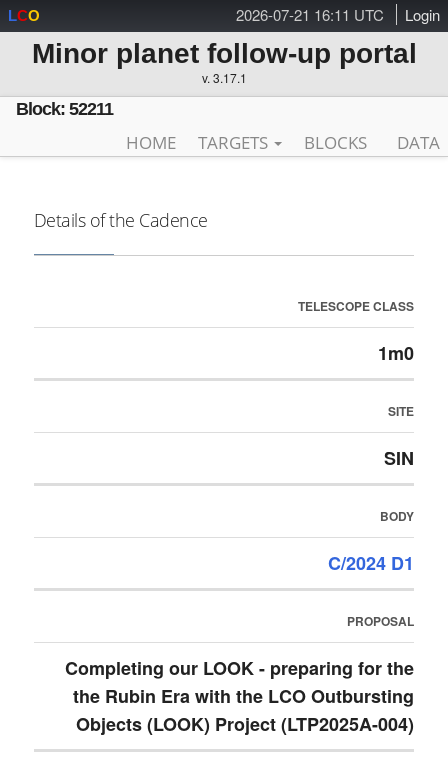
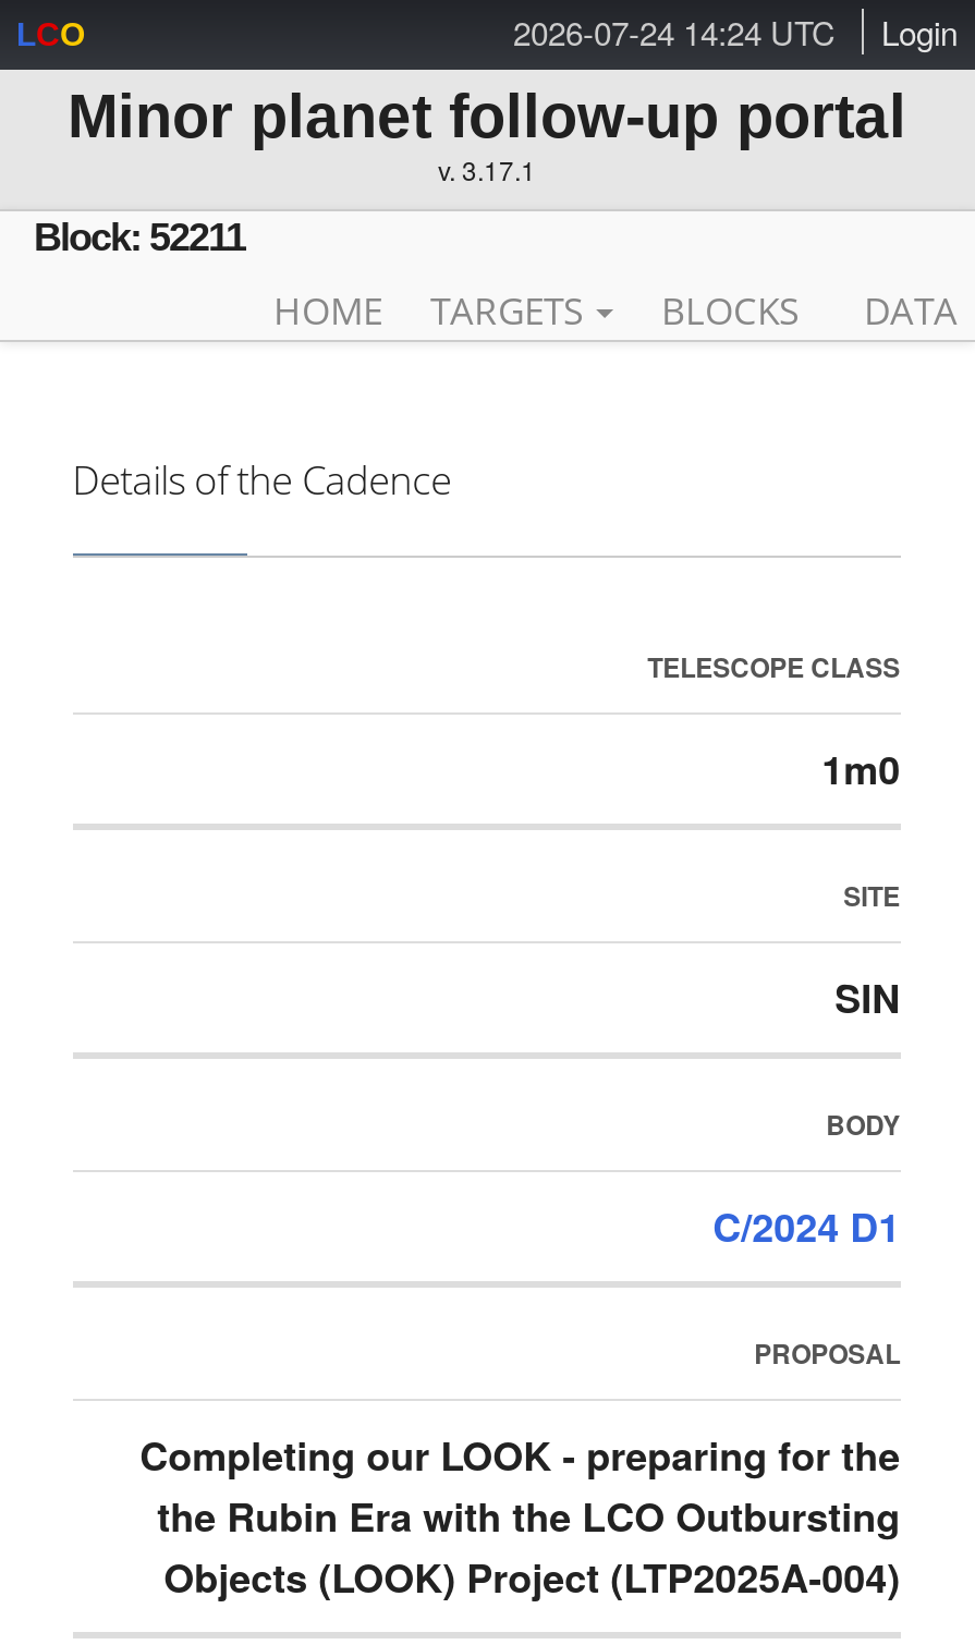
- 2026-07-21 16:11 UTC Login
+ 2026-07-24 14:24 UTC Login
